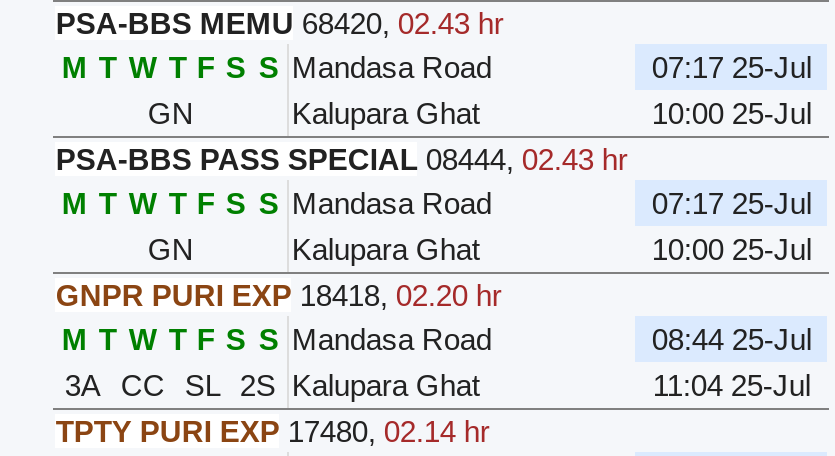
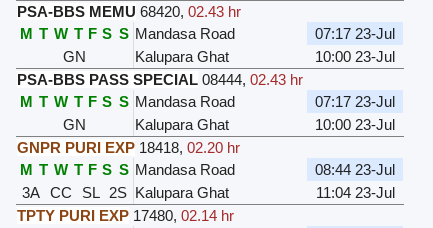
- 07:17 25-Jul
+ 07:17 23-Jul

- 10:00 25-Jul
+ 10:00 23-Jul

- 07:17 25-Jul
+ 07:17 23-Jul

- 10:00 25-Jul
+ 10:00 23-Jul

- 08:44 25-Jul
+ 08:44 23-Jul

- 11:04 25-Jul
+ 11:04 23-Jul
